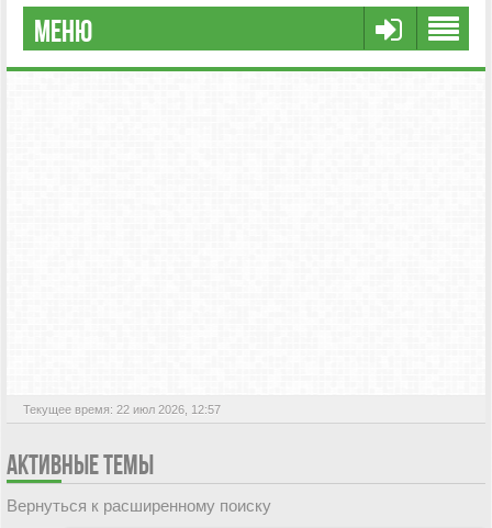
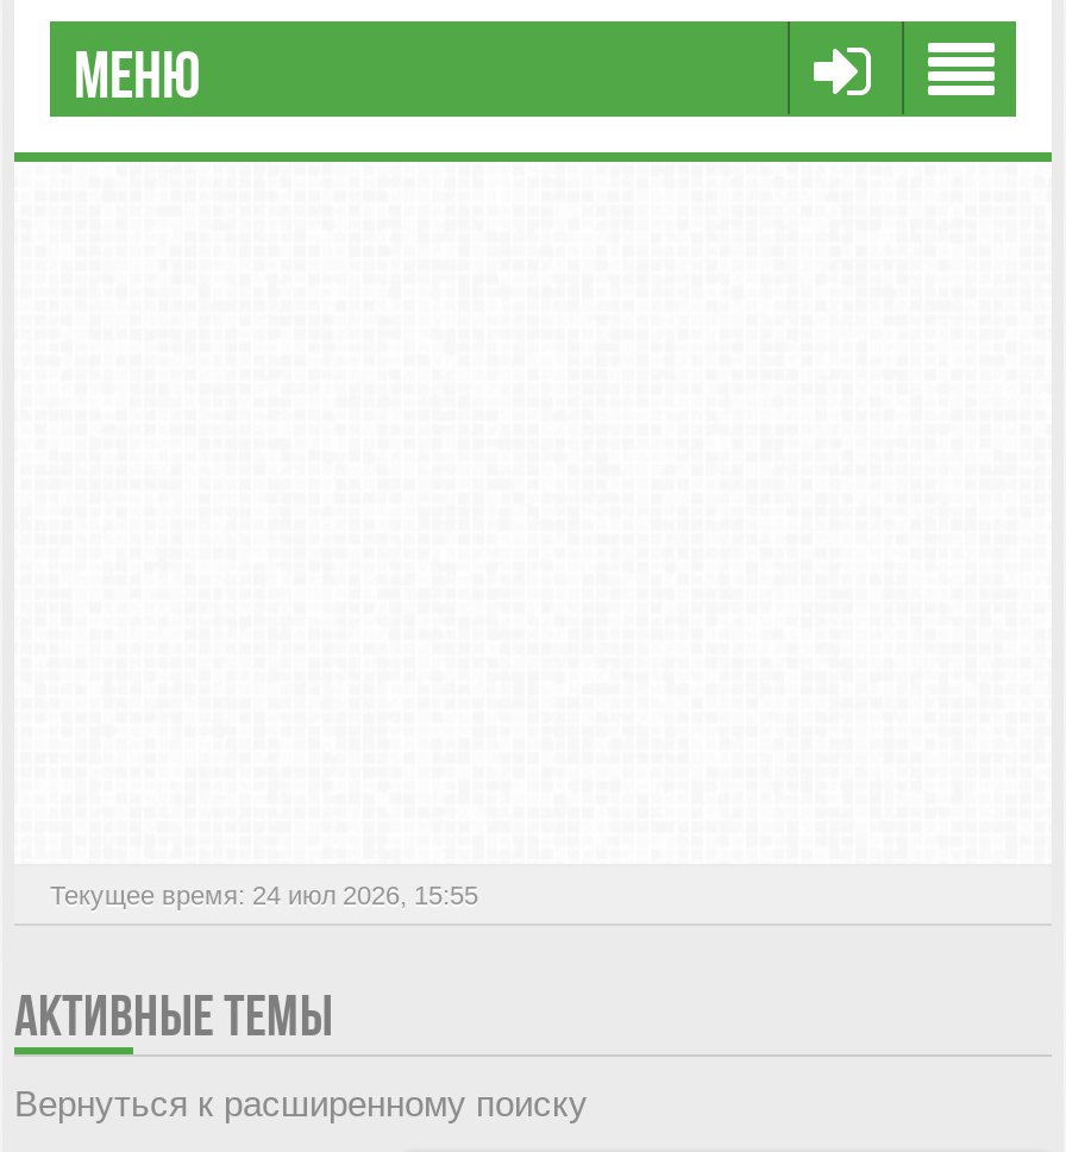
- Текущее время: 22 июл 2026, 12:57
+ Текущее время: 24 июл 2026, 15:55
